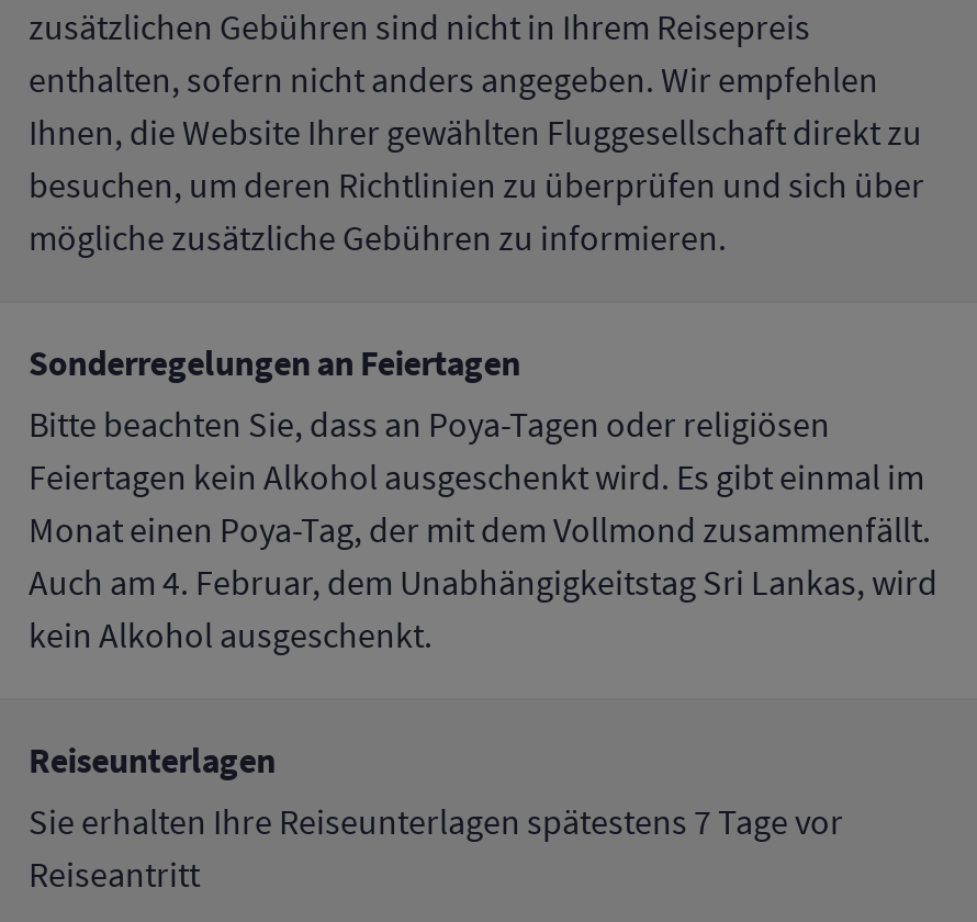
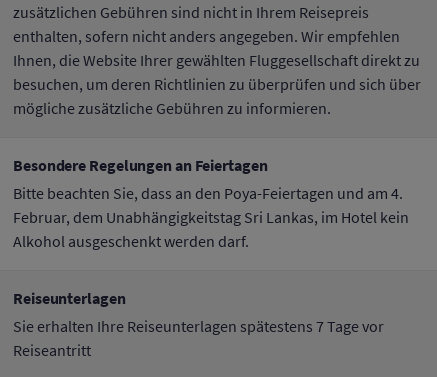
- Sonderregelungen an Feiertagen
- Bitte beachten Sie, dass an Poya-Tagen oder religiösen
- Feiertagen kein Alkohol ausgeschenkt wird. Es gibt einmal im
- Monat einen Poya-Tag, der mit dem Vollmond zusammenfällt.
- Auch am 4. Februar, dem Unabhängigkeitstag Sri Lankas, wird
- kein Alkohol ausgeschenkt.
+ Besondere Regelungen an Feiertagen
+ Bitte beachten Sie, dass an den Poya-Feiertagen und am 4.
+ Februar, dem Unabhängigkeitstag Sri Lankas, im Hotel kein
+ Alkohol ausgeschenkt werden darf.
